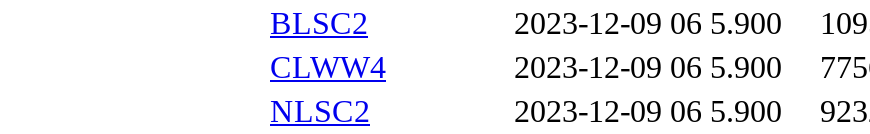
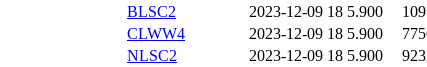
- 2023-12-09 06 5.900
+ 2023-12-09 18 5.900

- 2023-12-09 06 5.900
+ 2023-12-09 18 5.900

- 2023-12-09 06 5.900
+ 2023-12-09 18 5.900
